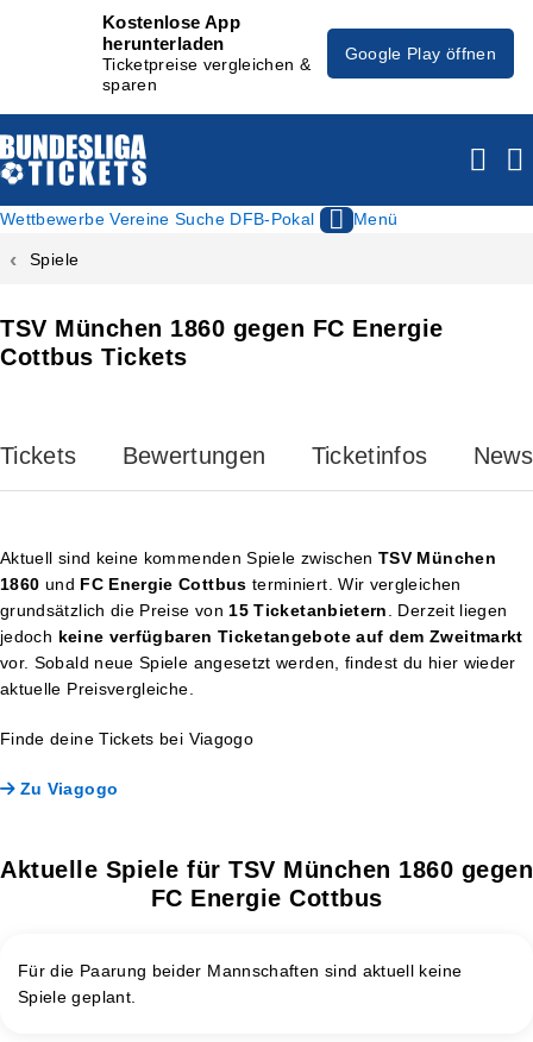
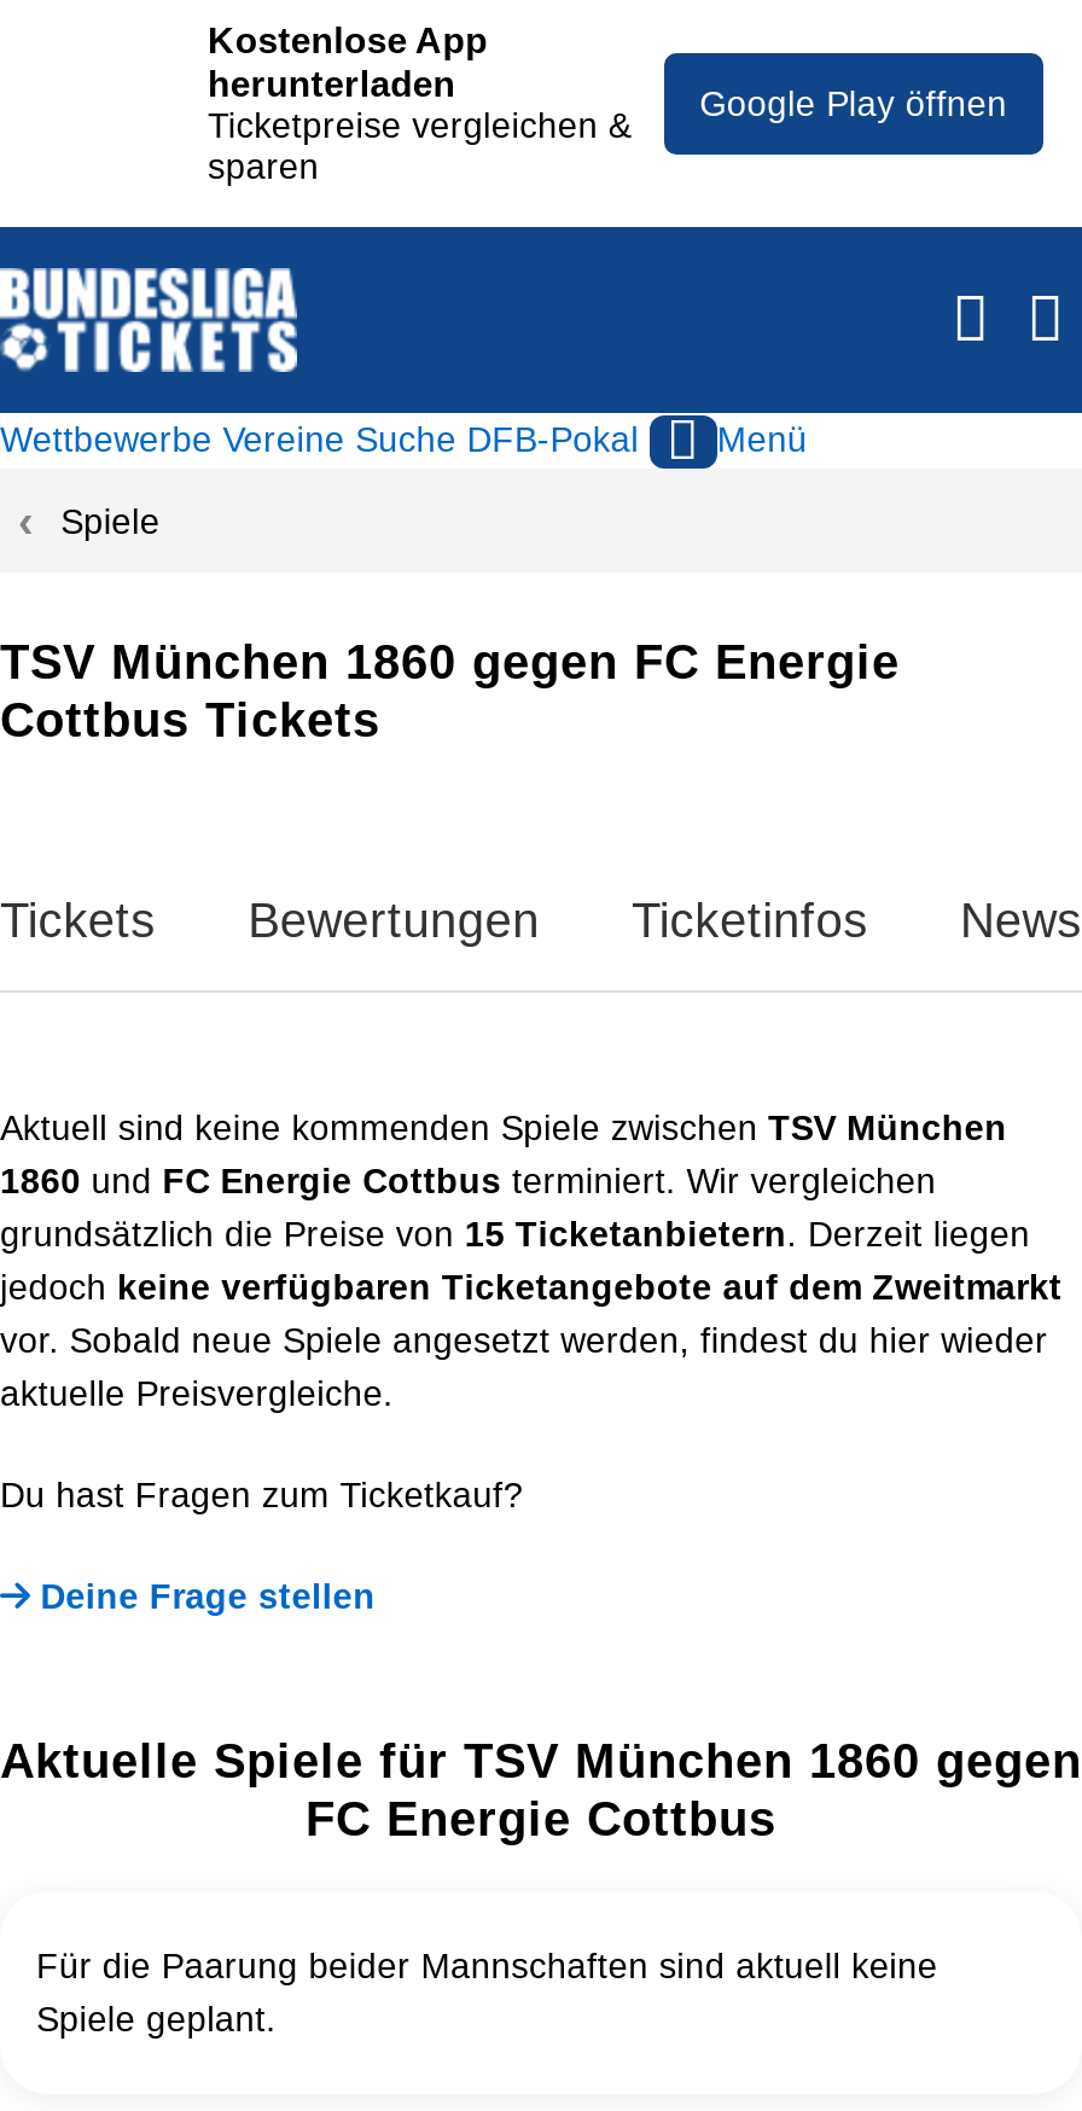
- Finde deine Tickets bei Viagogo
+ Du hast Fragen zum Ticketkauf?

- Zu Viagogo
+ Deine Frage stellen
